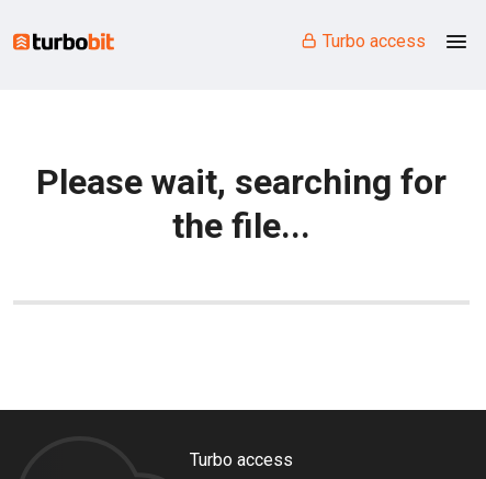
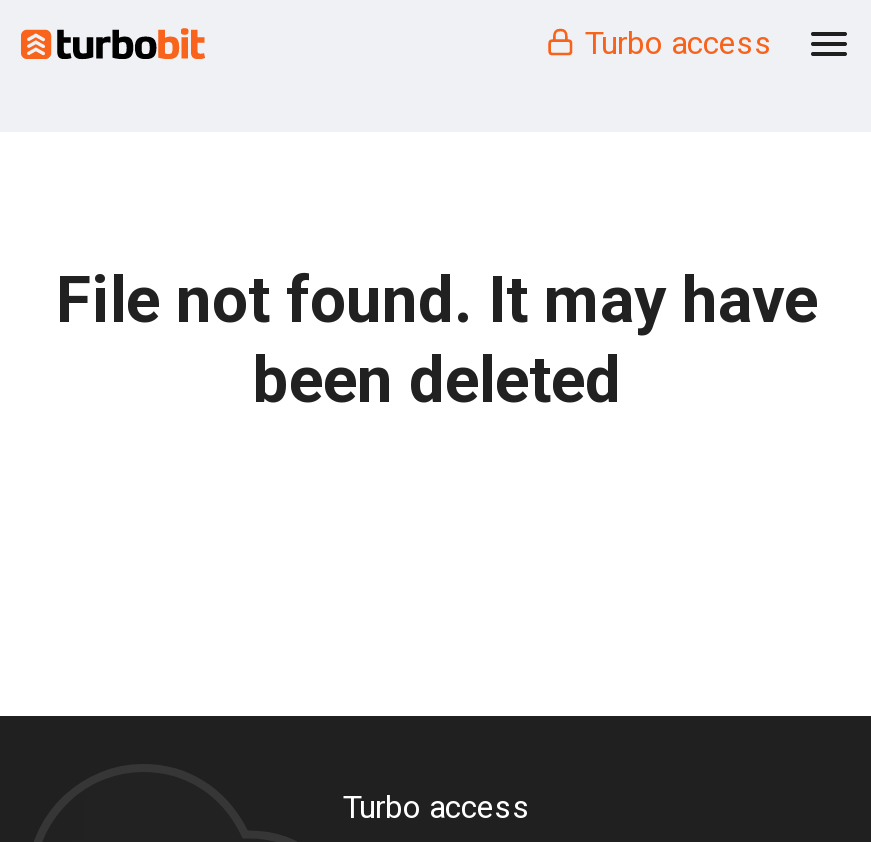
- Please wait, searching for
- the file...
+ File not found. It may have
+ been deleted
